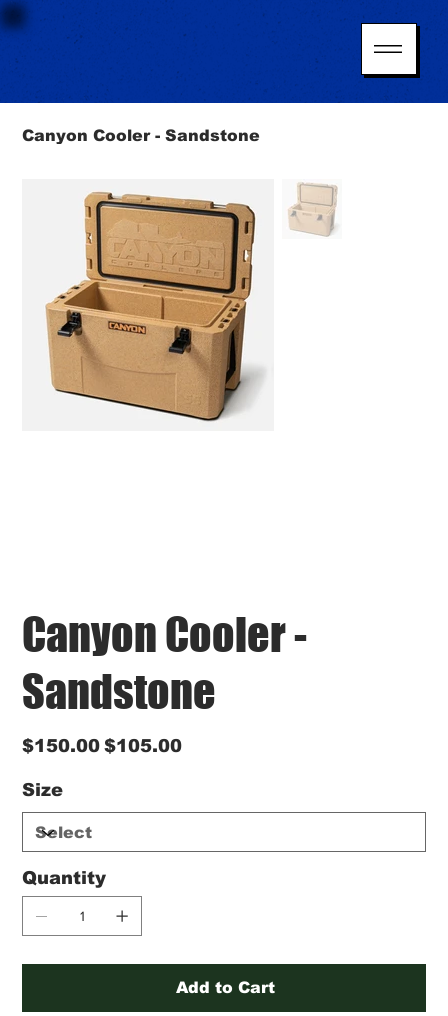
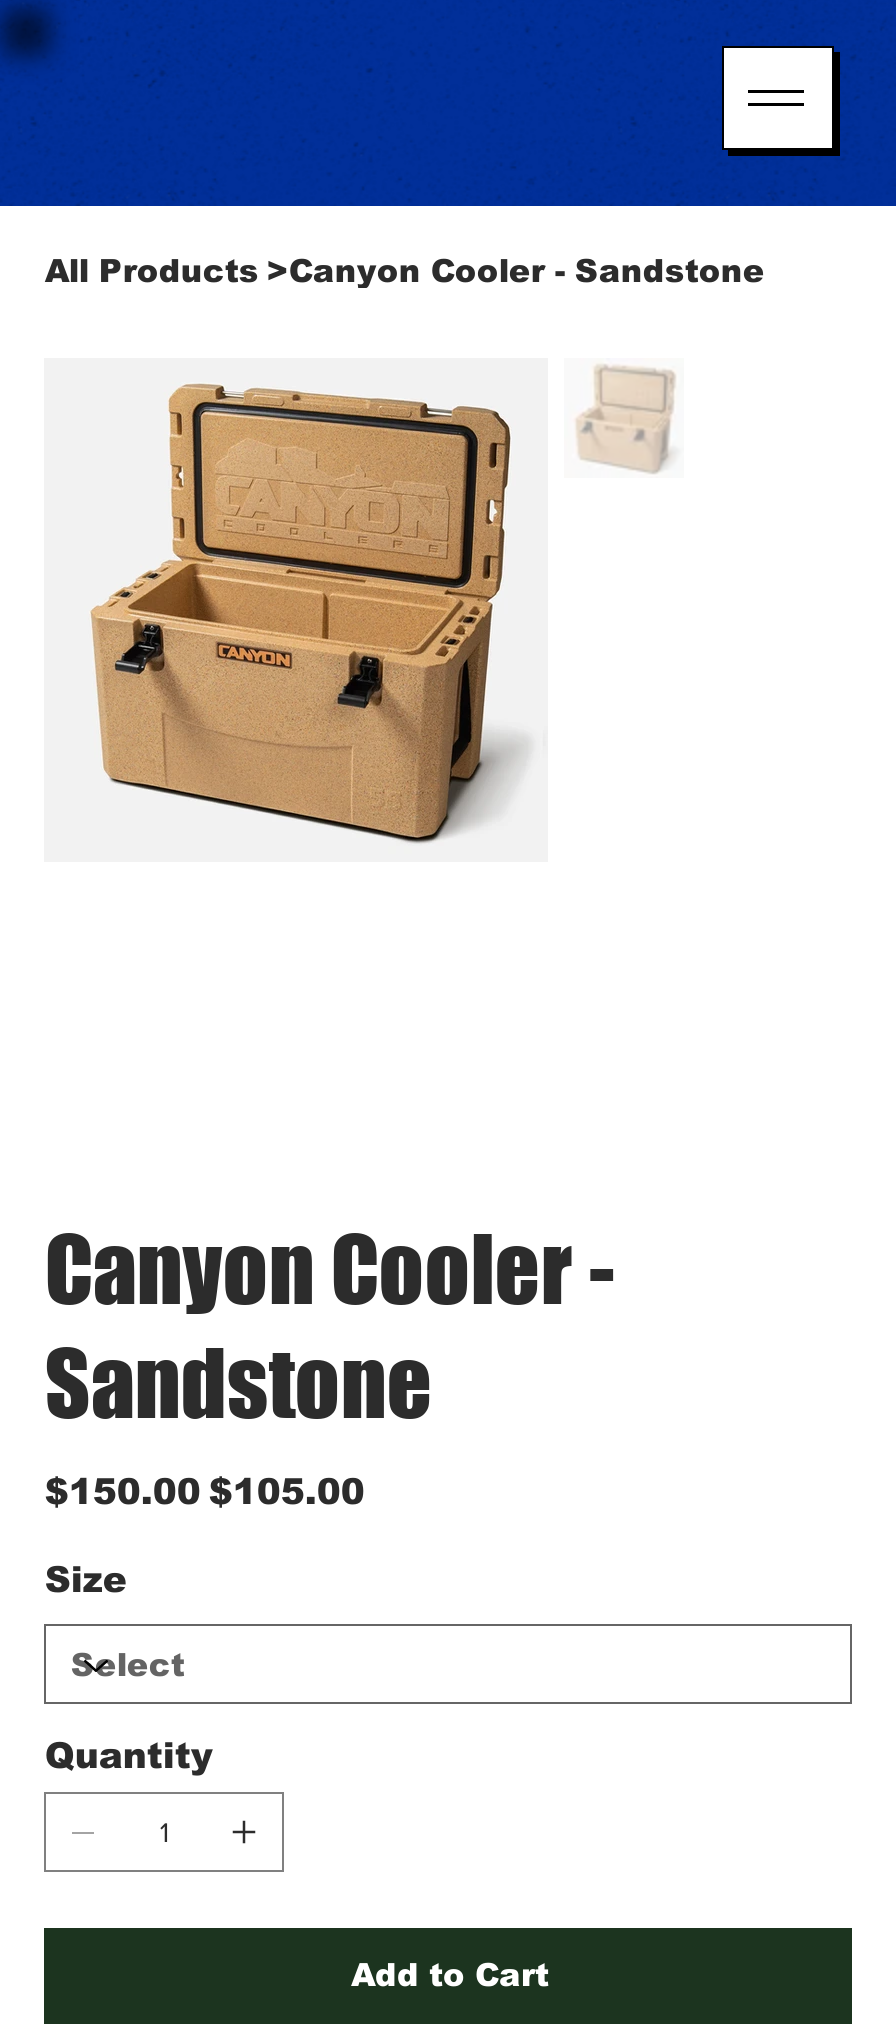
- Canyon Cooler - Sandstone
+ All Products >Canyon Cooler - Sandstone
